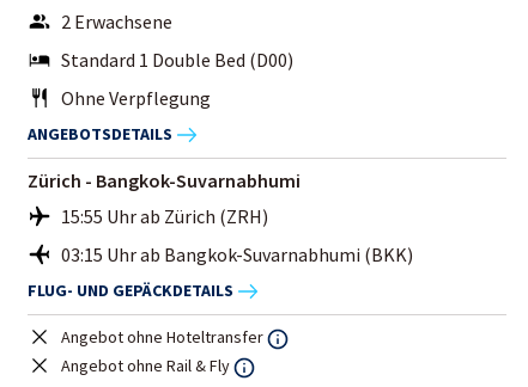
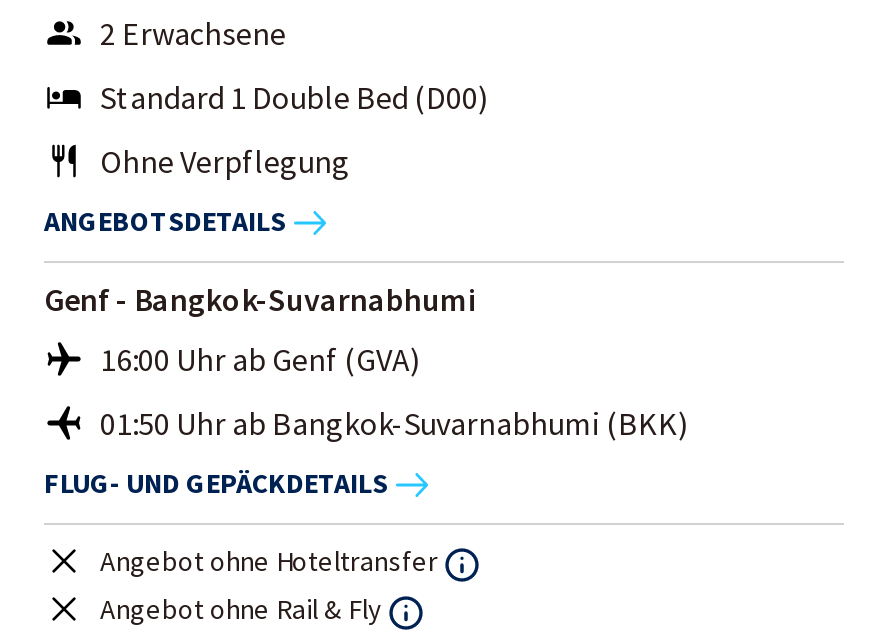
- Zürich - Bangkok-Suvarnabhumi
+ Genf - Bangkok-Suvarnabhumi

- 15:55 Uhr ab Zürich (ZRH)
+ 16:00 Uhr ab Genf (GVA)

- 03:15 Uhr ab Bangkok-Suvarnabhumi (BKK)
+ 01:50 Uhr ab Bangkok-Suvarnabhumi (BKK)
